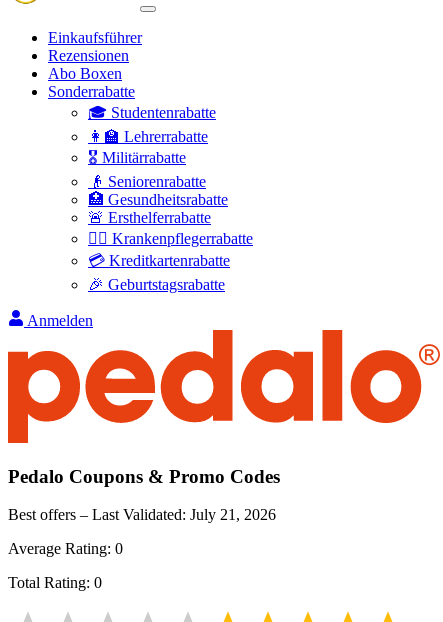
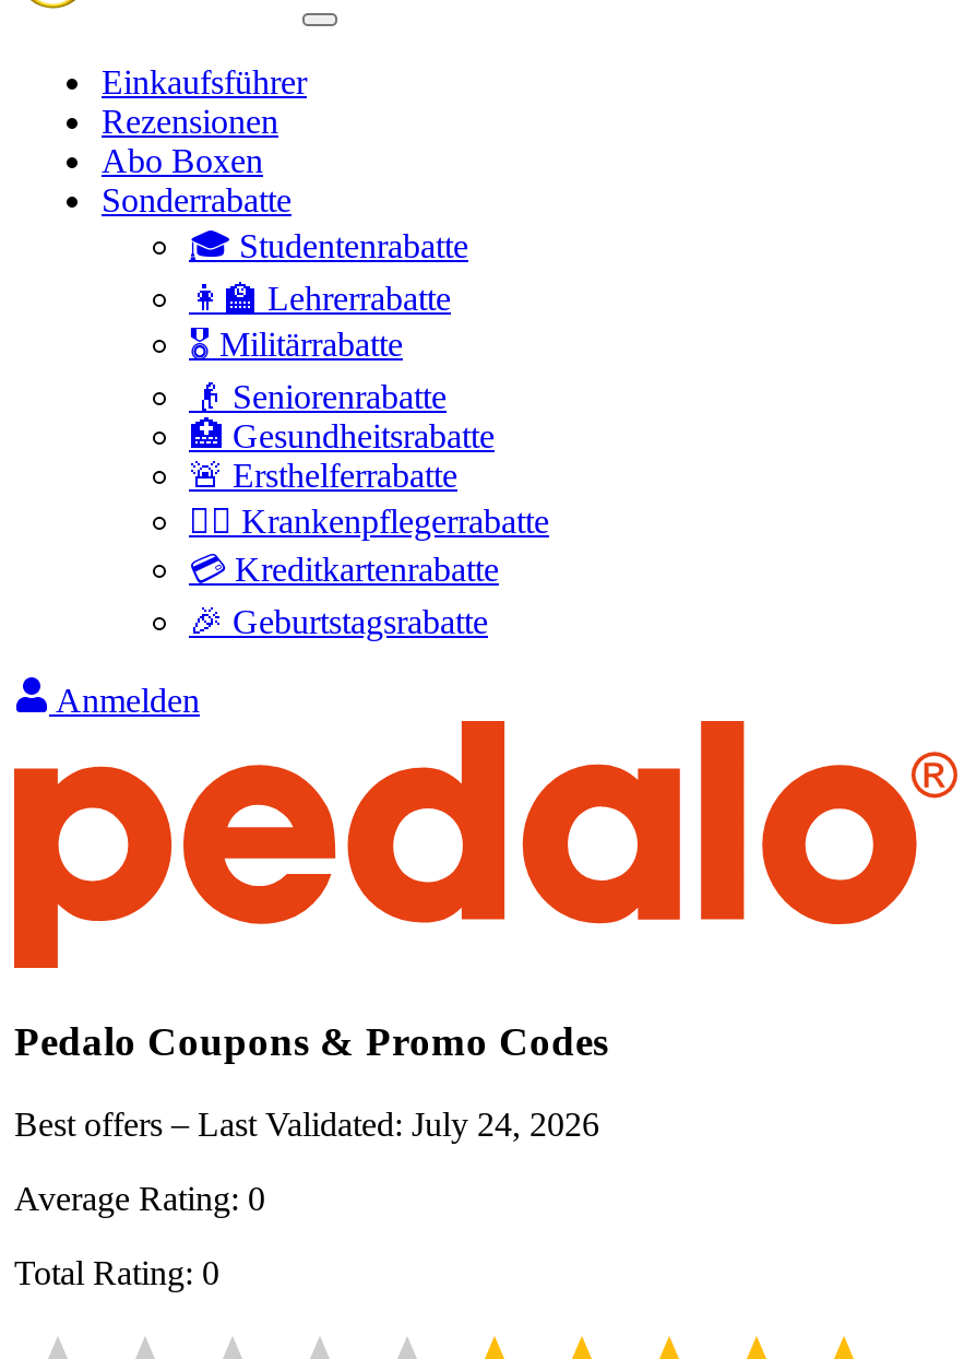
- Best offers – Last Validated: July 21, 2026
+ Best offers – Last Validated: July 24, 2026
